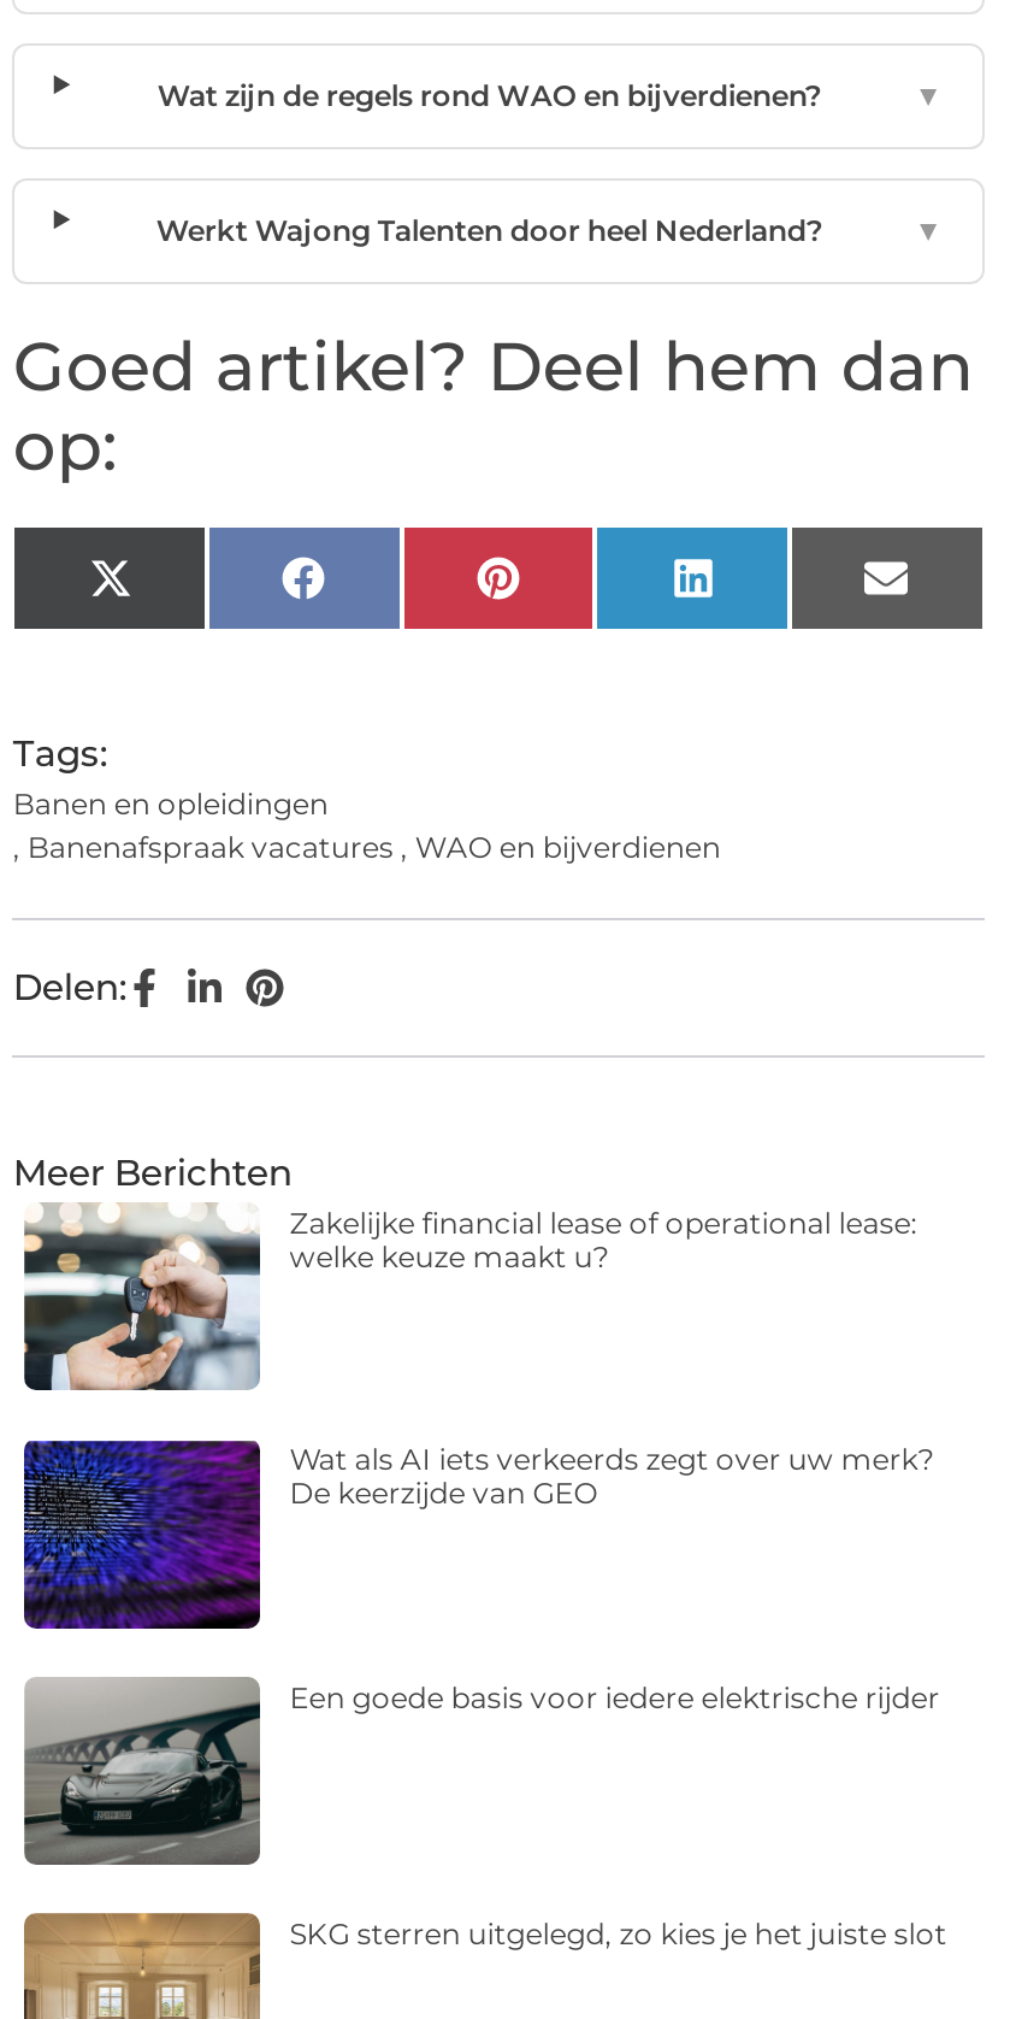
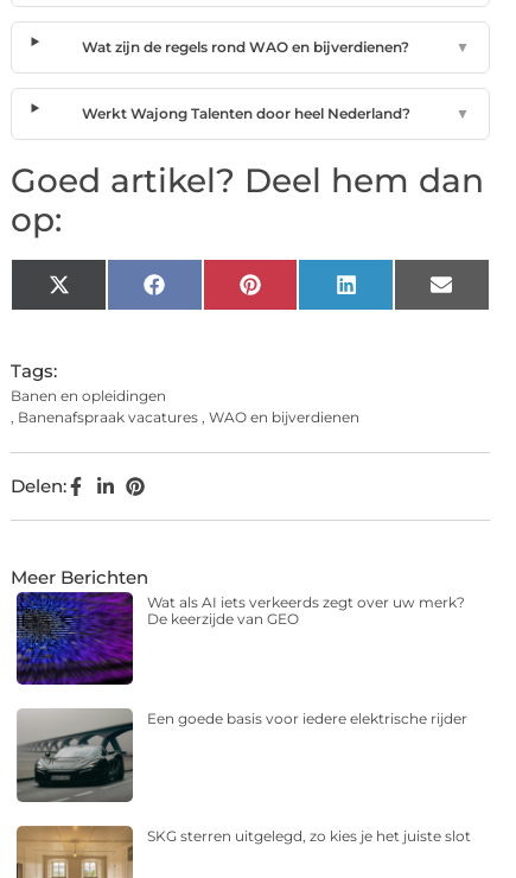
- [image]
- Zakelijke financial lease of operational lease:
- welke keuze maakt u?
